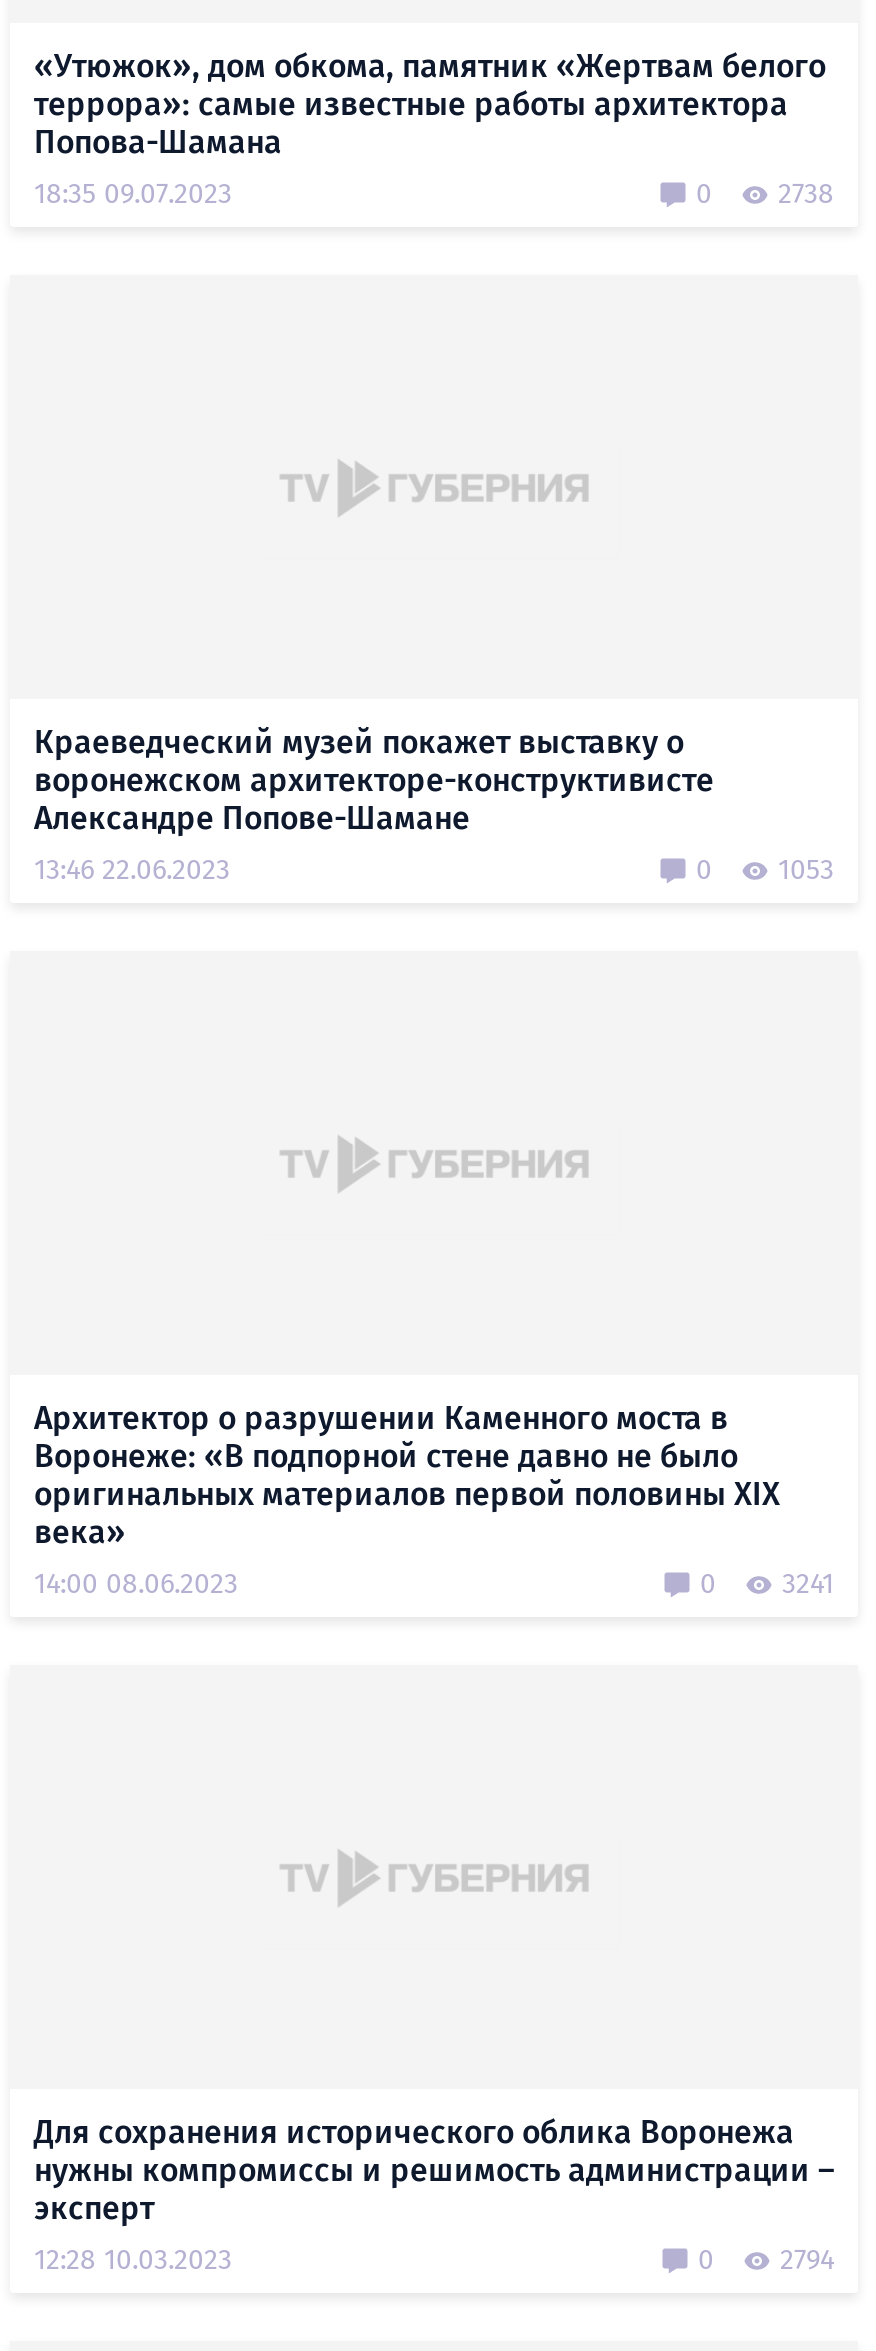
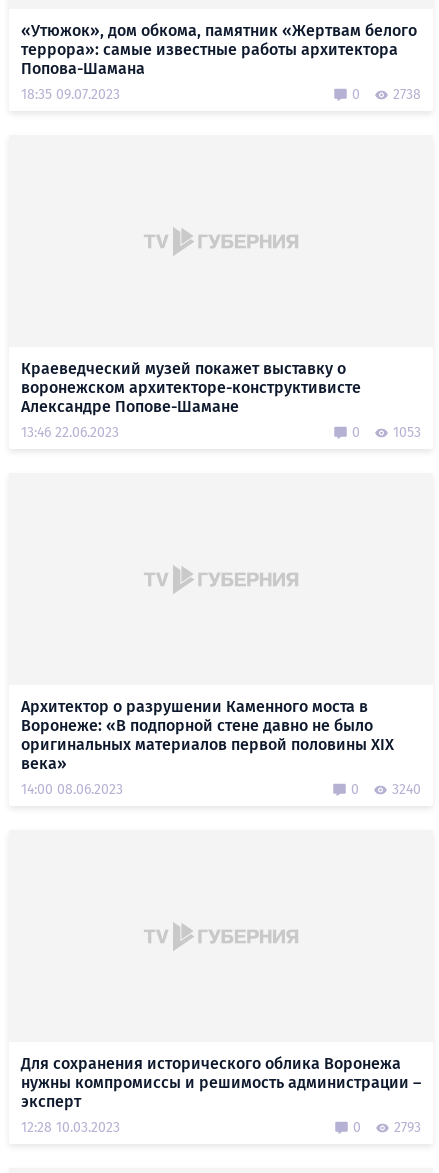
- 0 3241
+ 0 3240

- 0 2794
+ 0 2793
